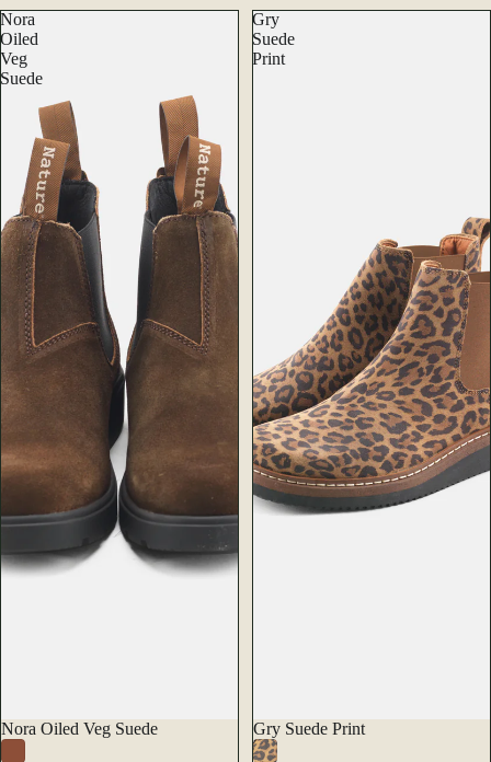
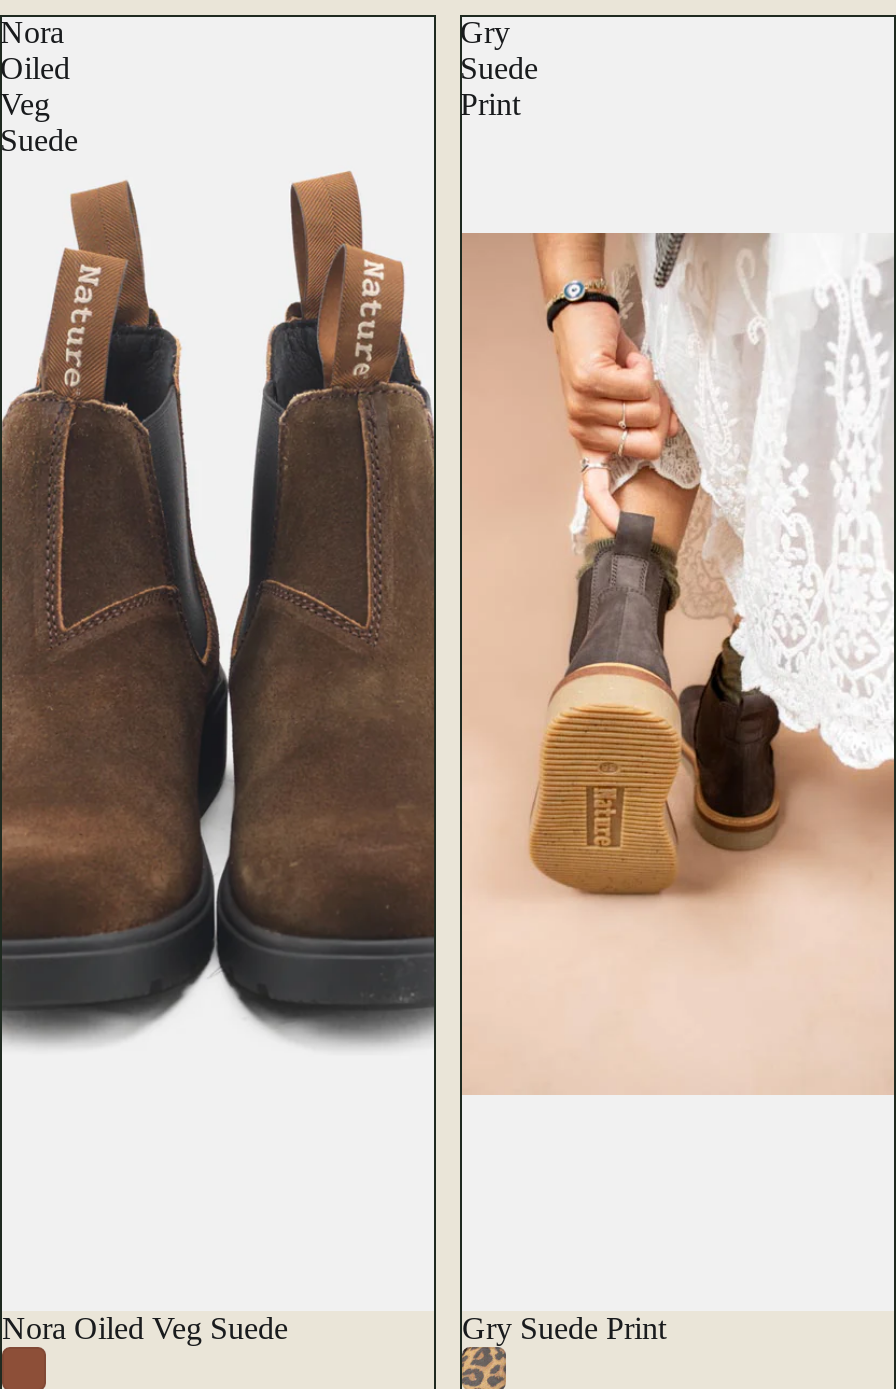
- [image]
+ [image]
